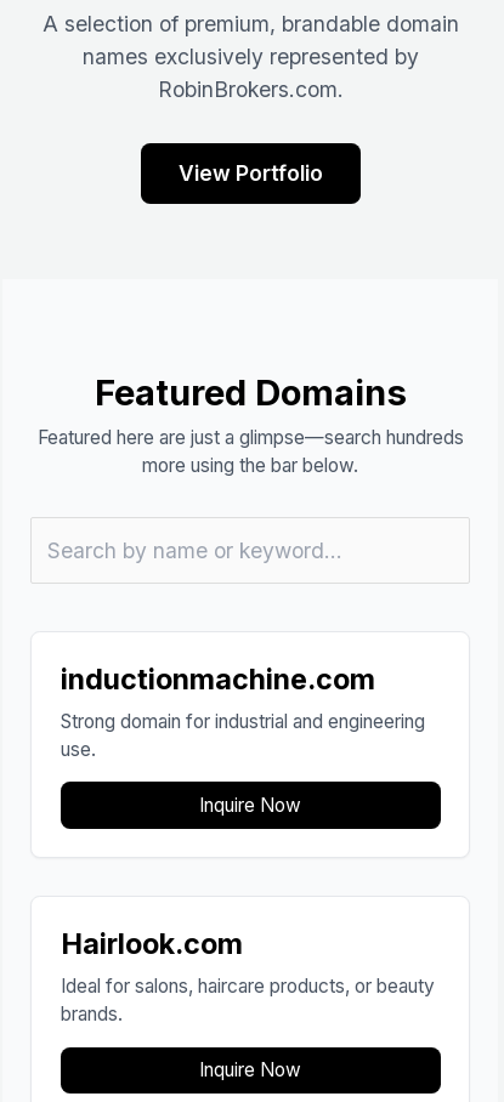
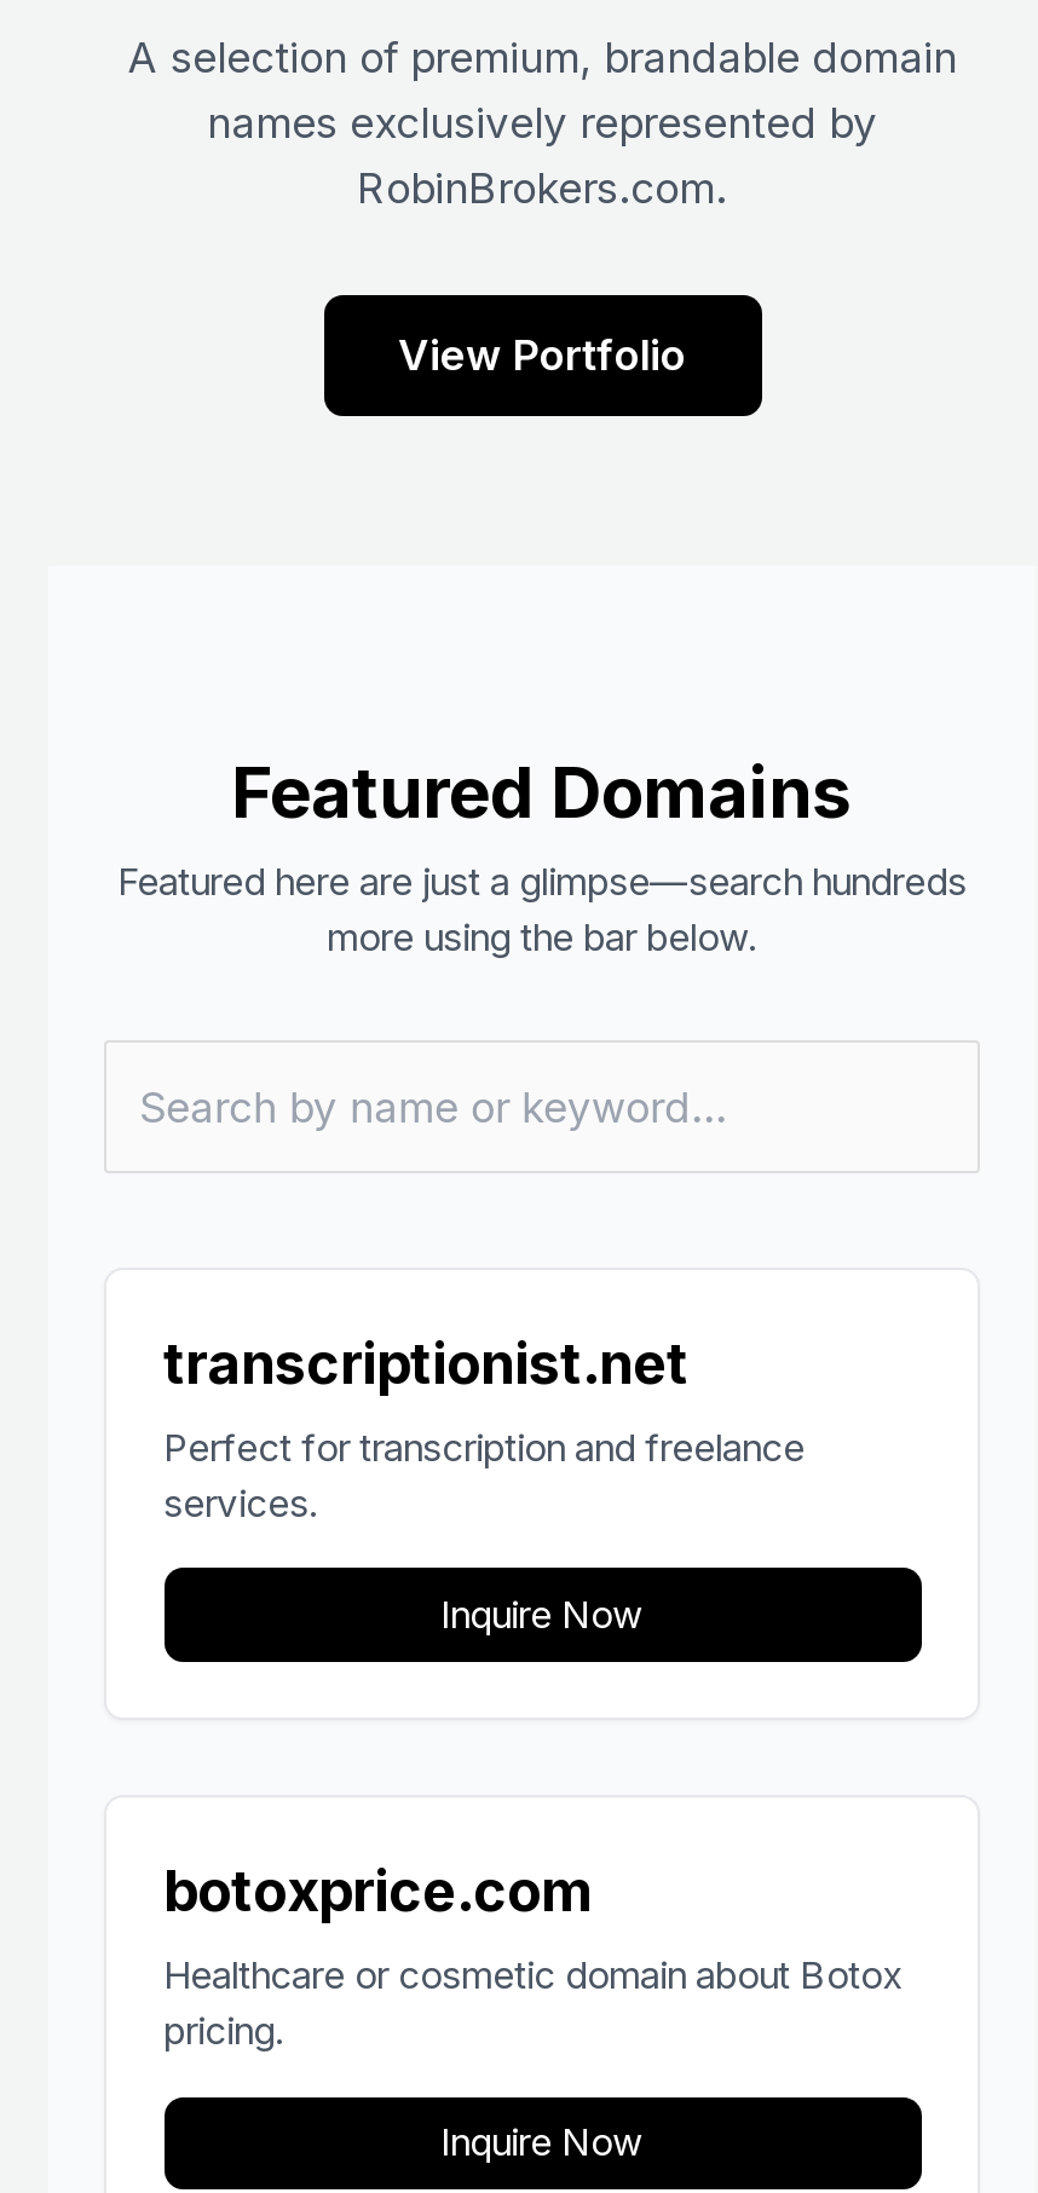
- inductionmachine.com
- Strong domain for industrial and engineering
- use.
+ transcriptionist.net
+ Perfect for transcription and freelance
+ services.

- Hairlook.com
- Ideal for salons, haircare products, or beauty
- brands.
+ botoxprice.com
+ Healthcare or cosmetic domain about Botox
+ pricing.
